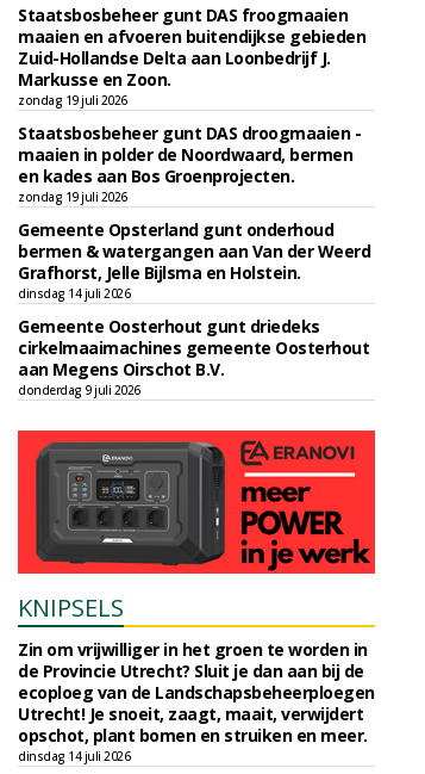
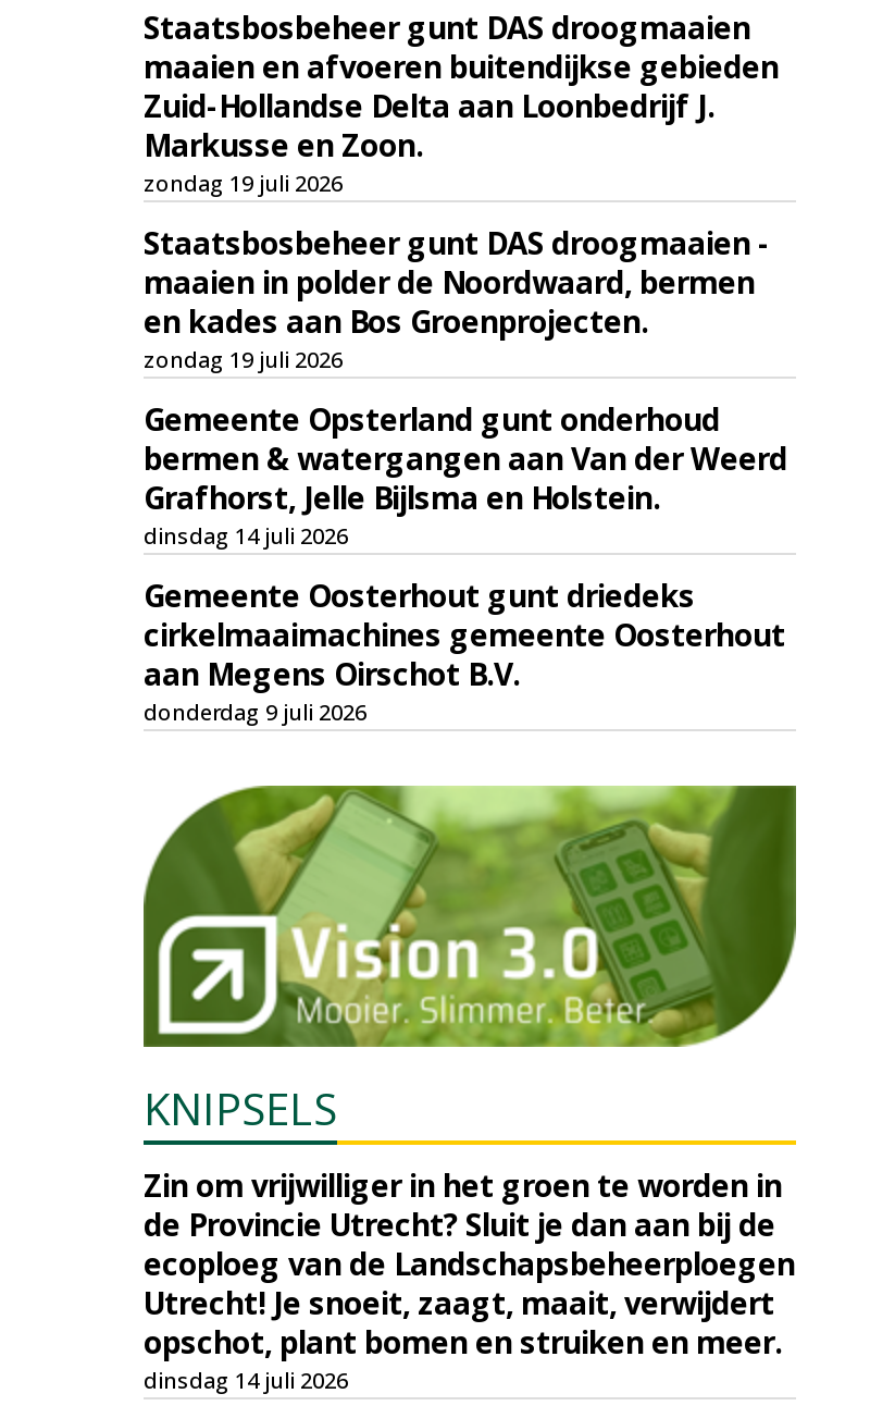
- Staatsbosbeheer gunt DAS froogmaaien
+ Staatsbosbeheer gunt DAS droogmaaien

- [image]
+ [image]
